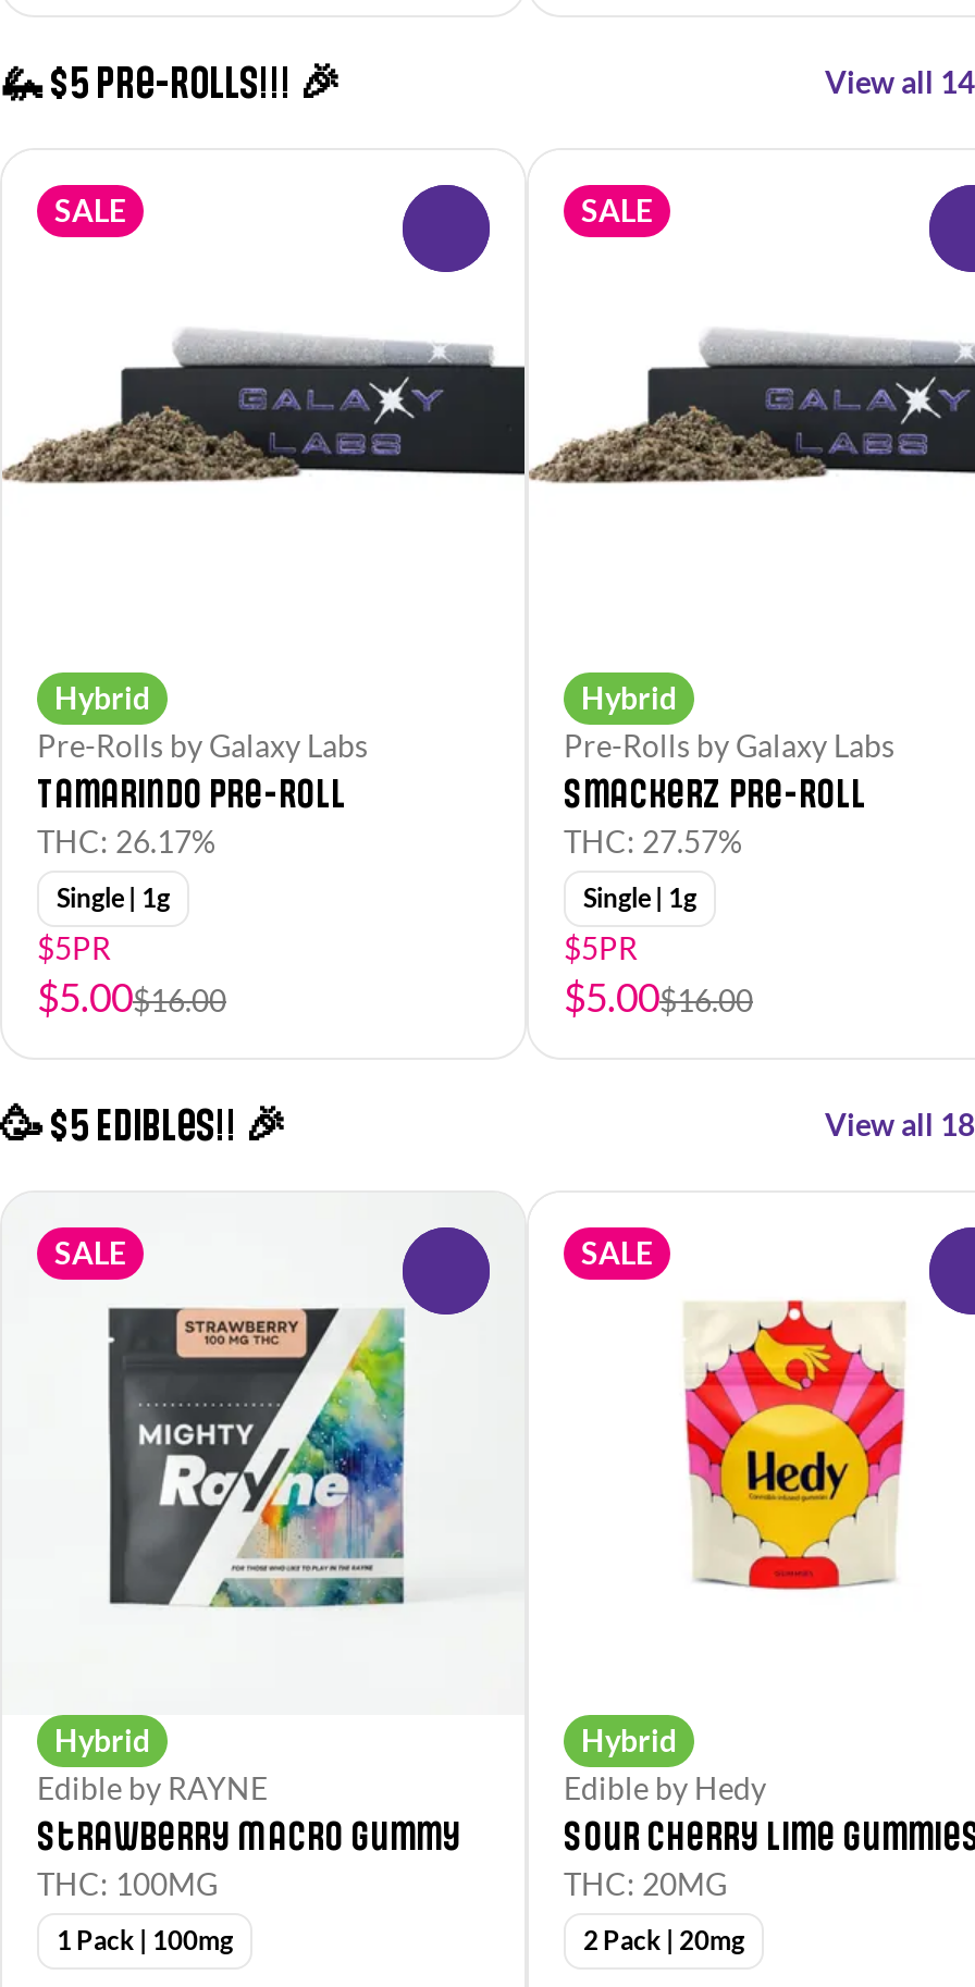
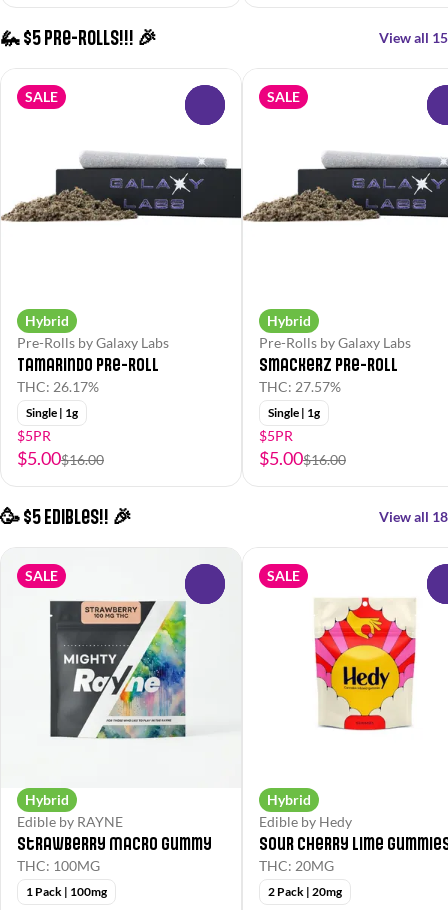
- View all 14
+ View all 15
